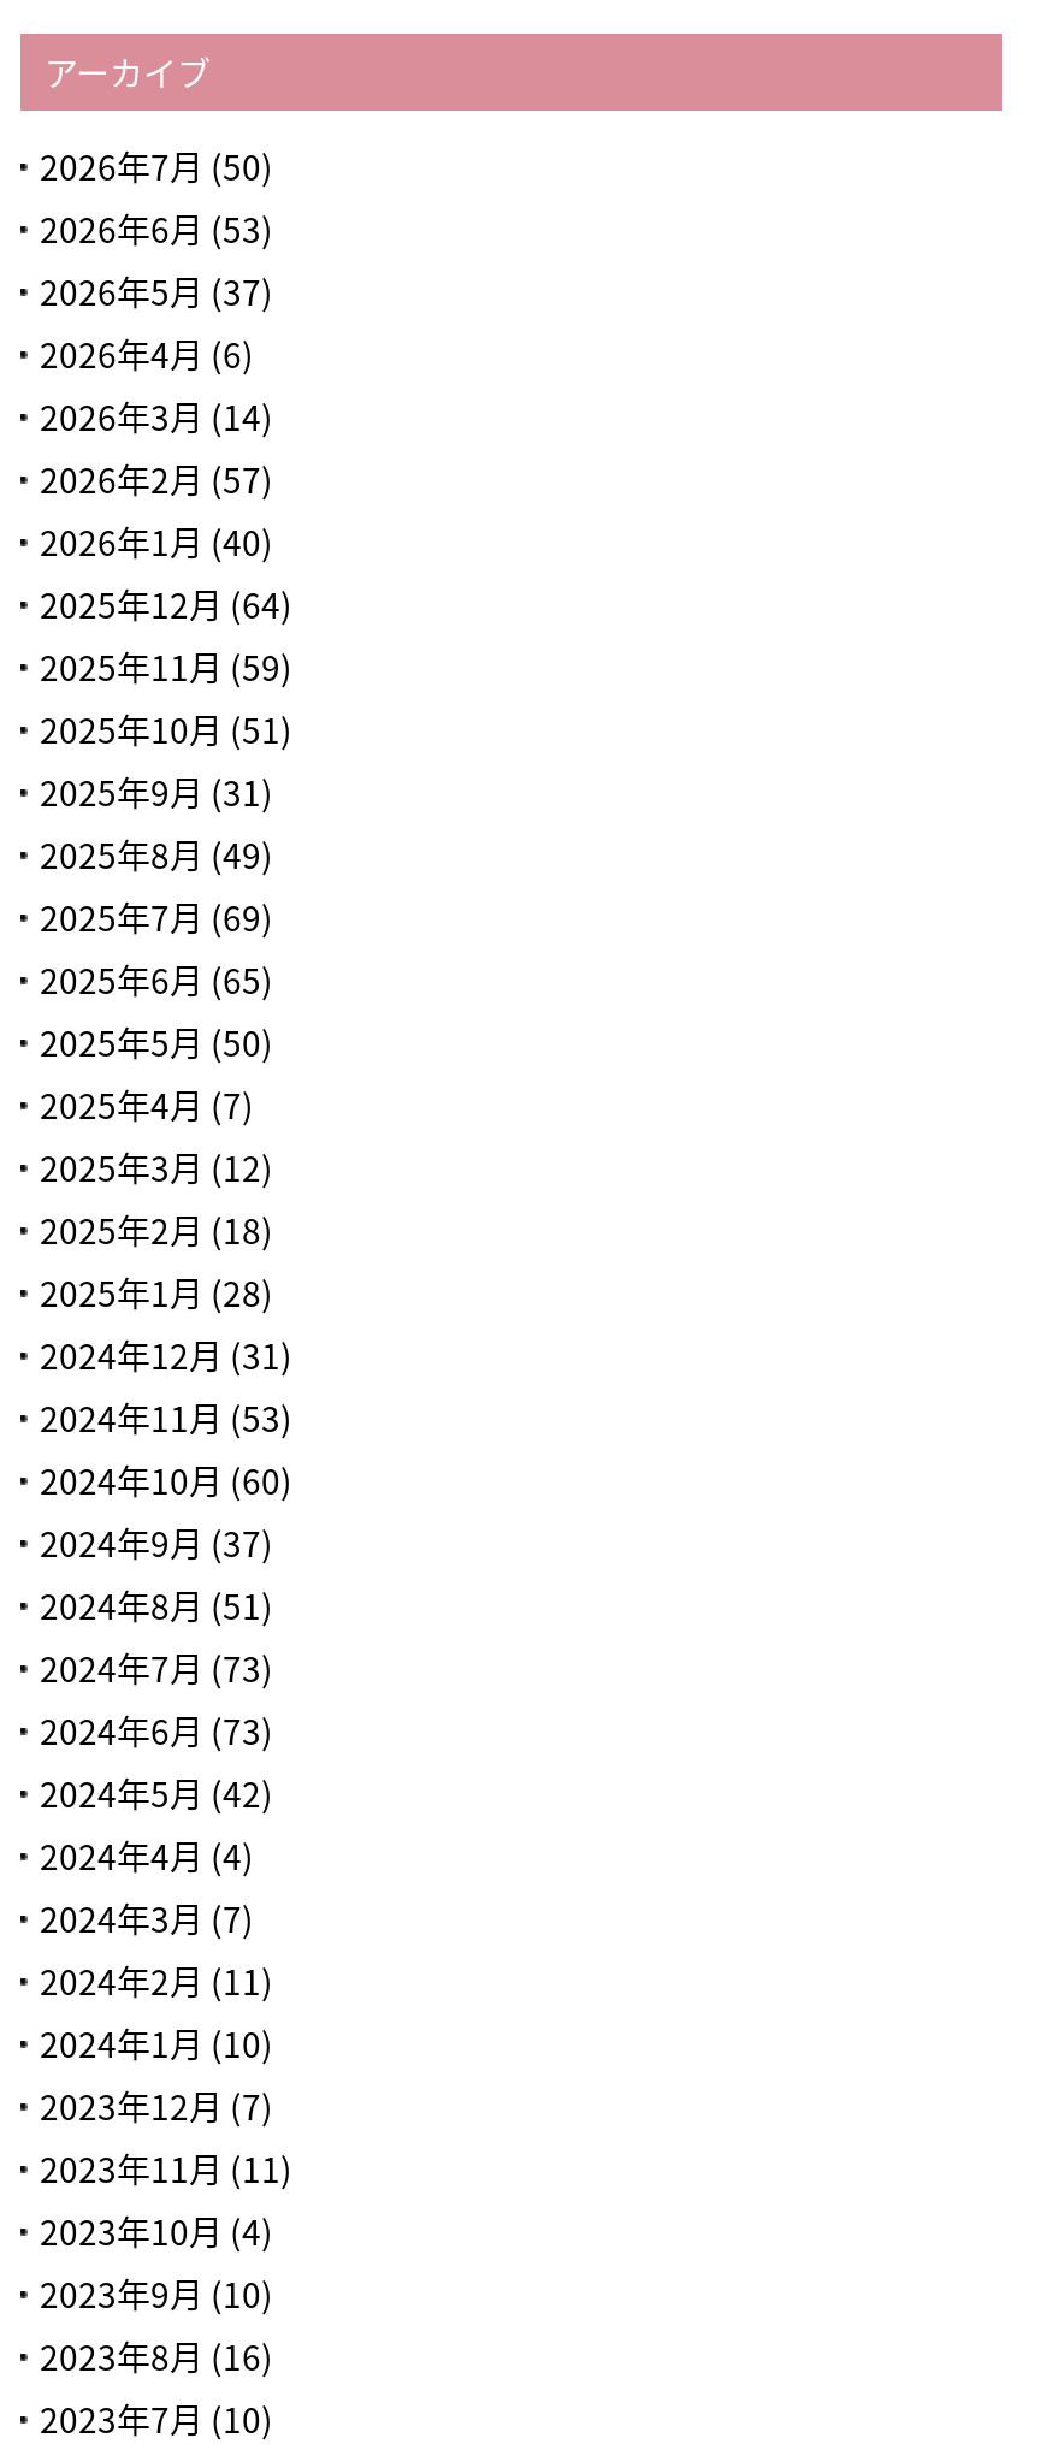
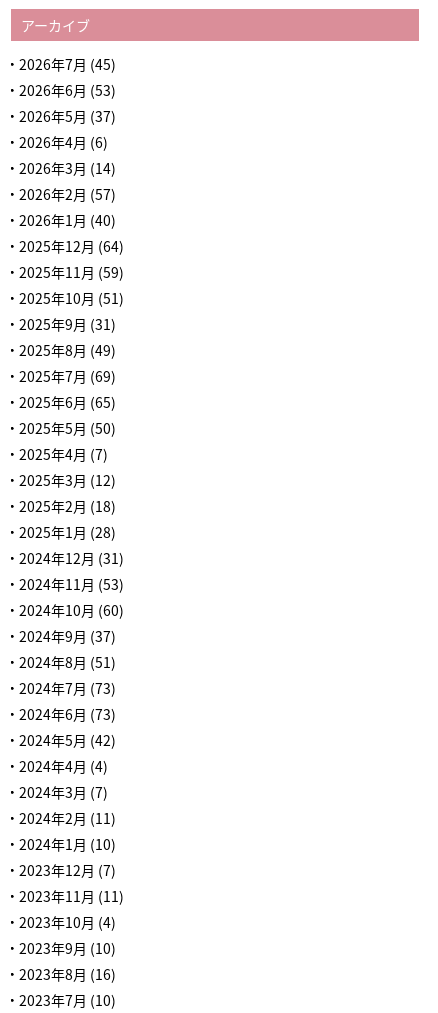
- 2026年7月(50)
+ 2026年7月(45)
